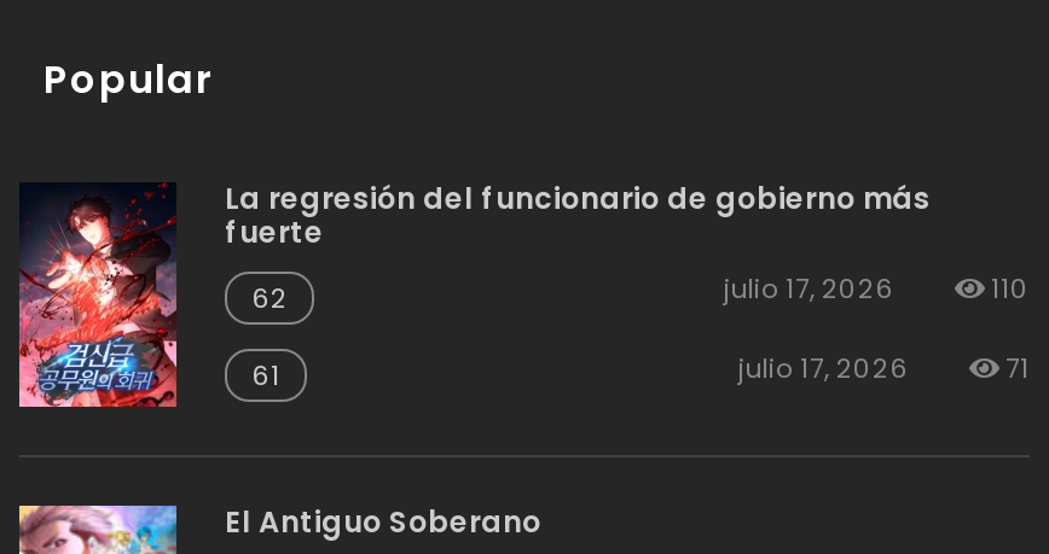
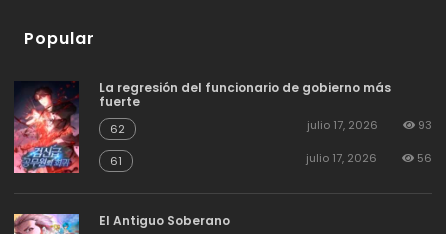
- 110
+ 93

- 71
+ 56
